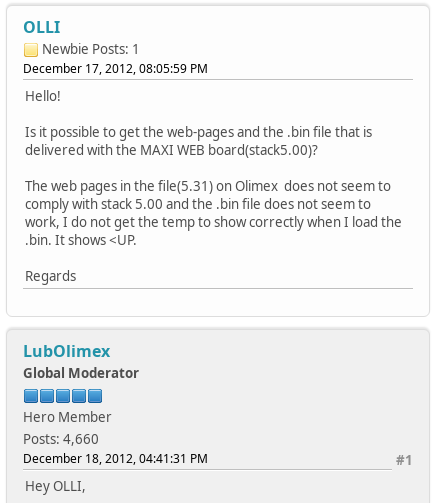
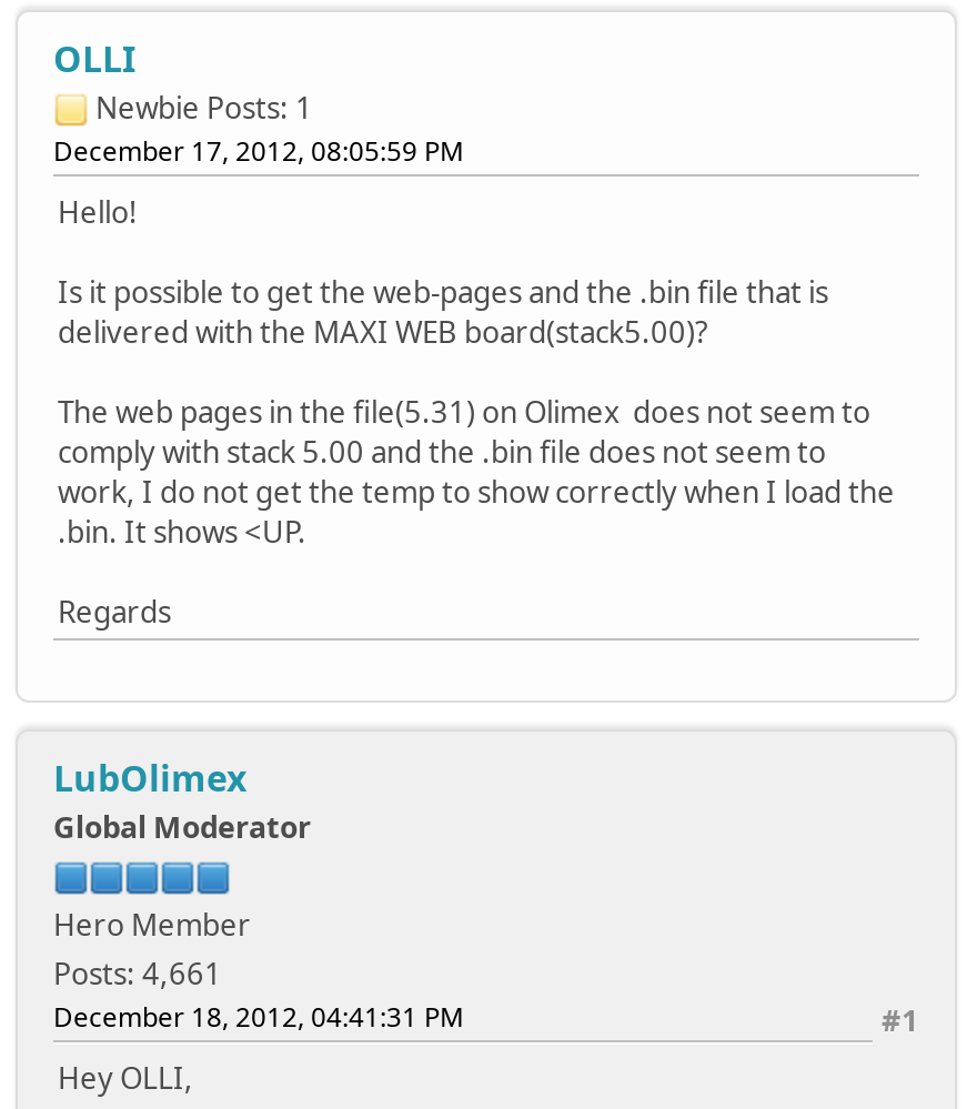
- Posts: 4,660
+ Posts: 4,661
